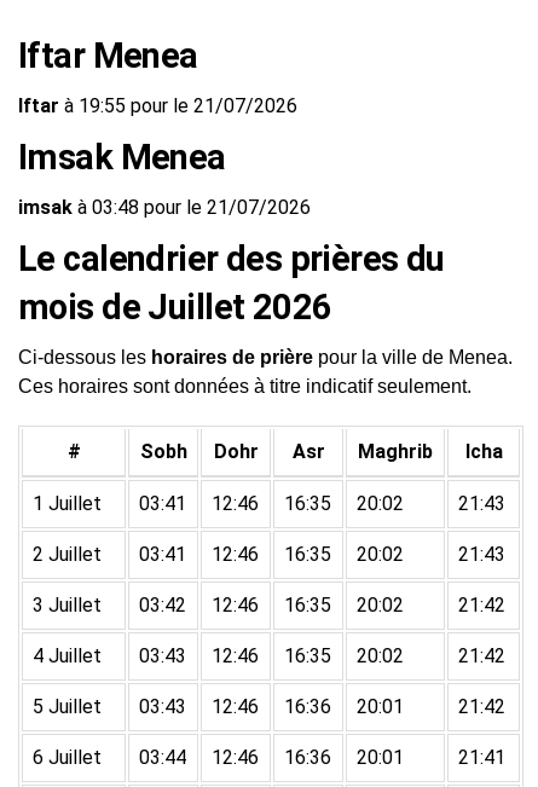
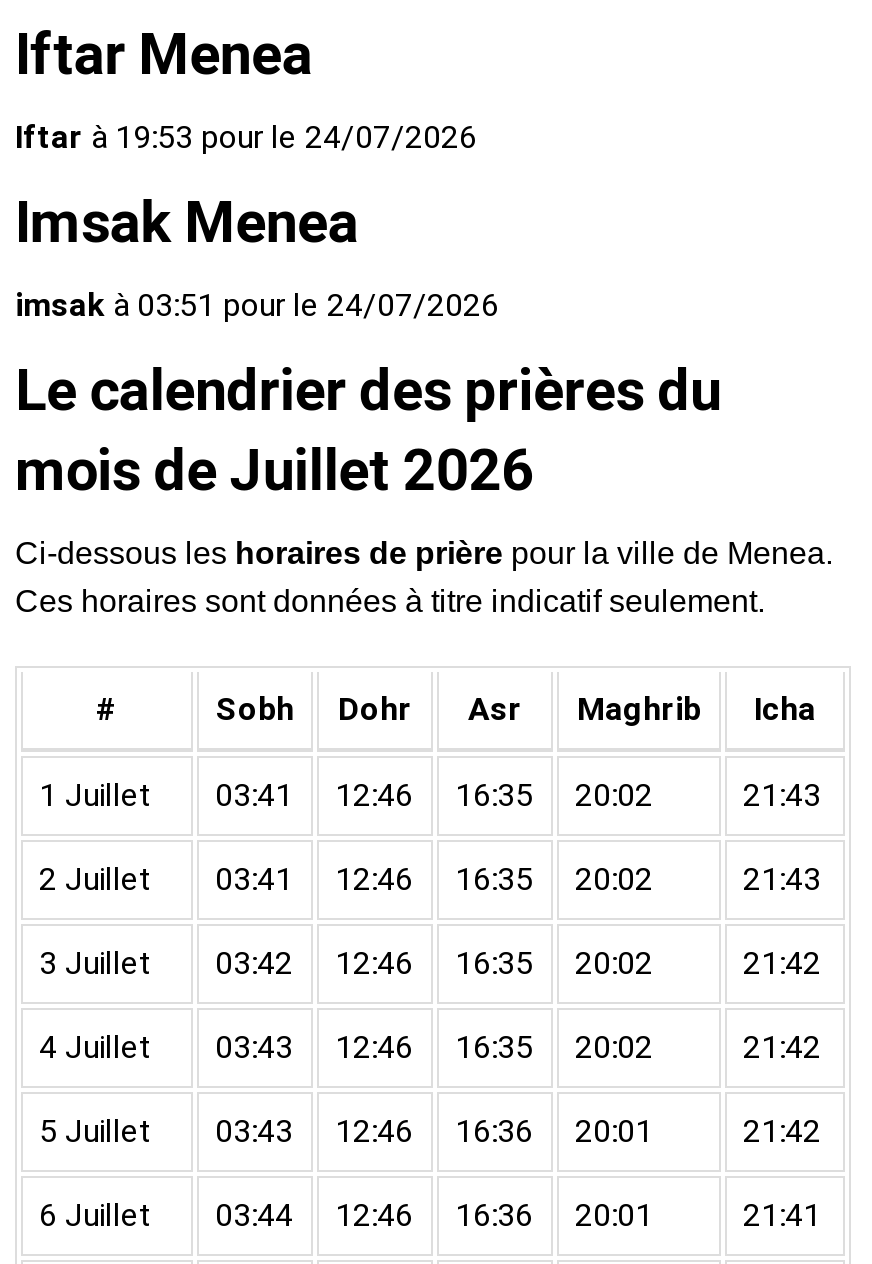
- Iftar à 19:55 pour le 21/07/2026
+ Iftar à 19:53 pour le 24/07/2026

- imsak à 03:48 pour le 21/07/2026
+ imsak à 03:51 pour le 24/07/2026
